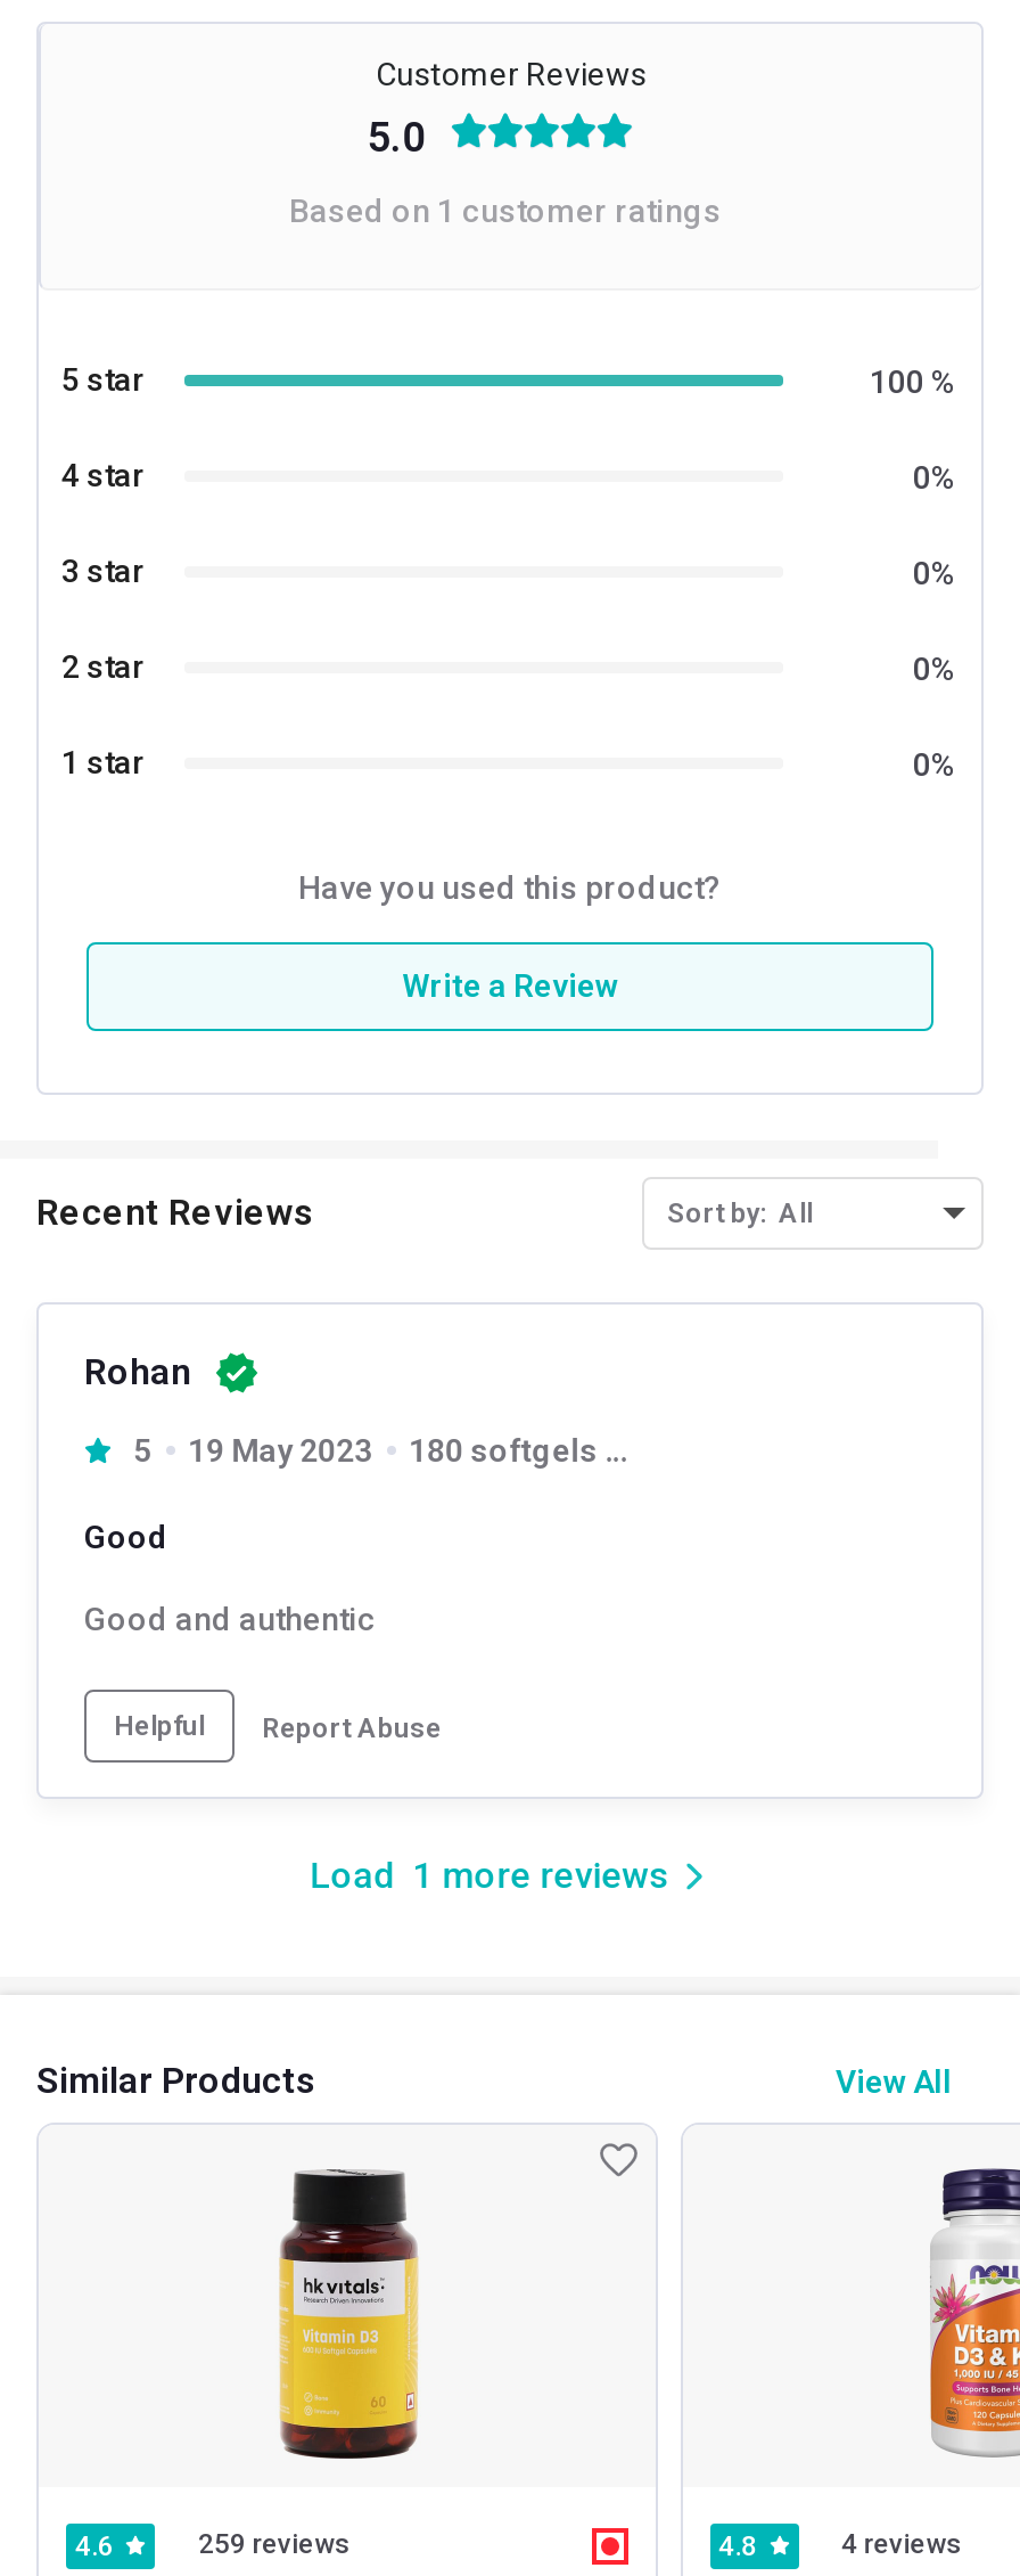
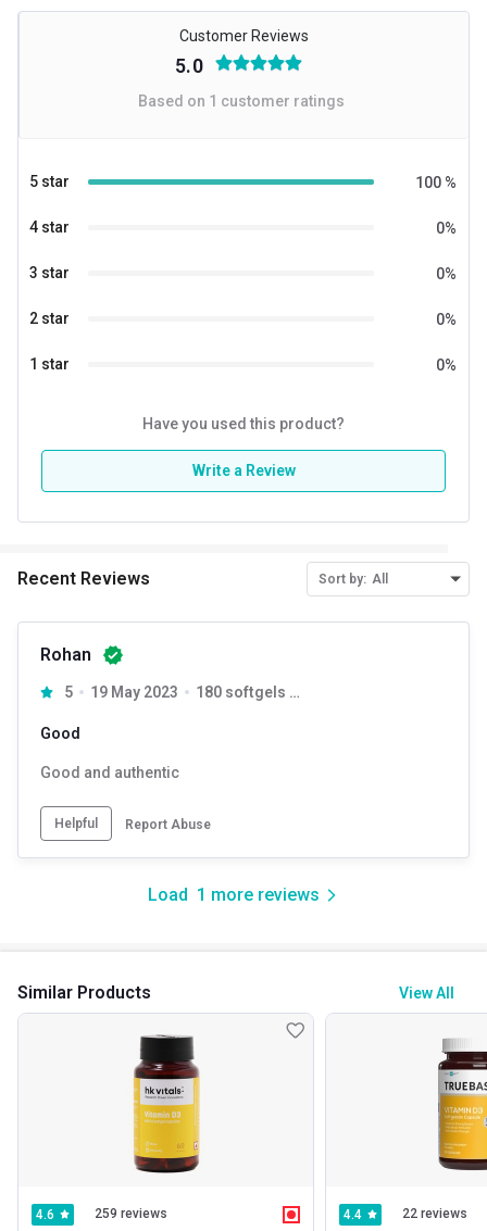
- [image]
- 4.8
- 4 reviews
+ [image]
+ 4.4
+ 22 reviews
